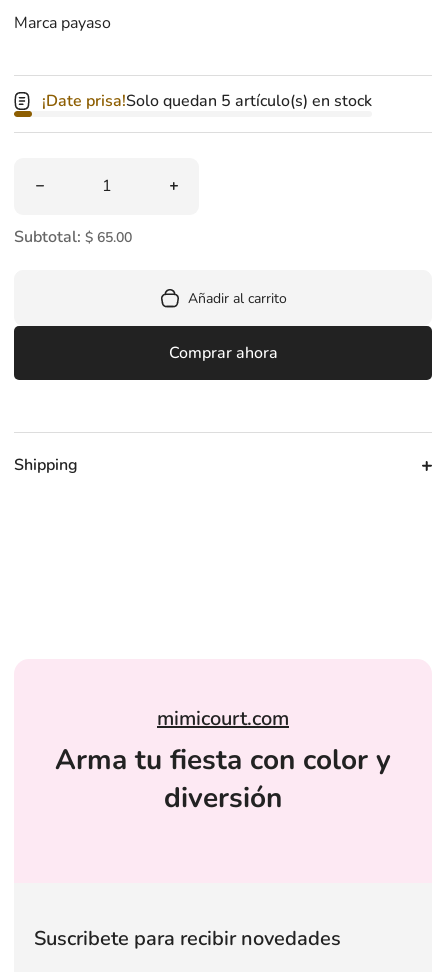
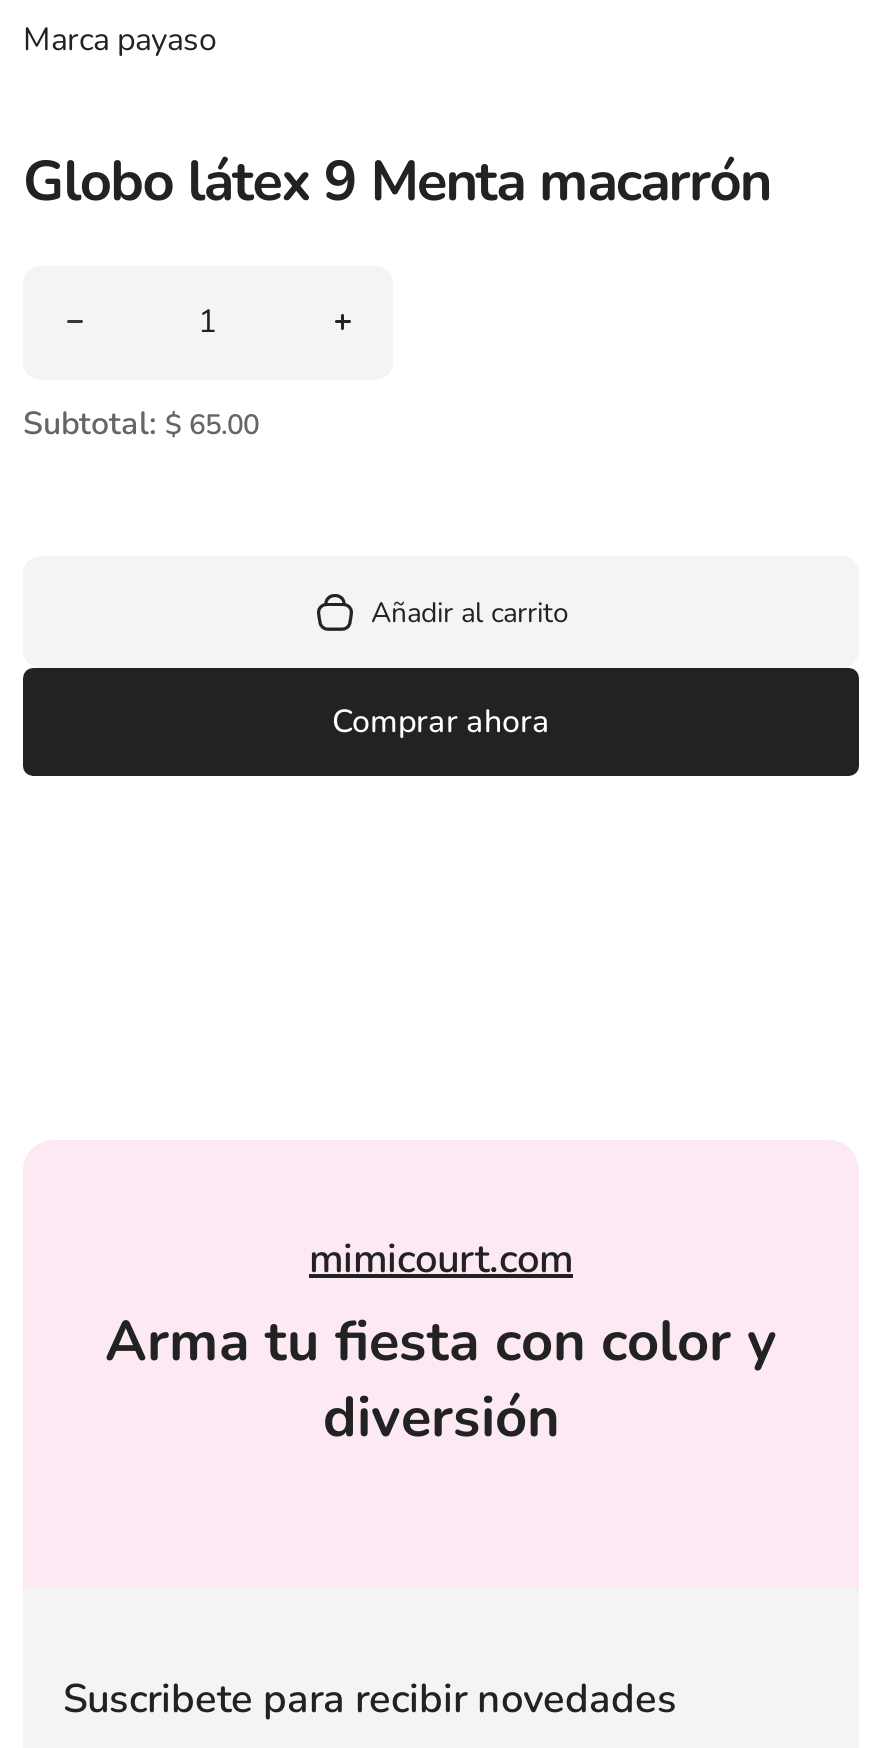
- ¡Date prisa!Solo quedan 5 artículo(s) en stock
+ Globo látex 9 Menta macarrón

- Shipping
